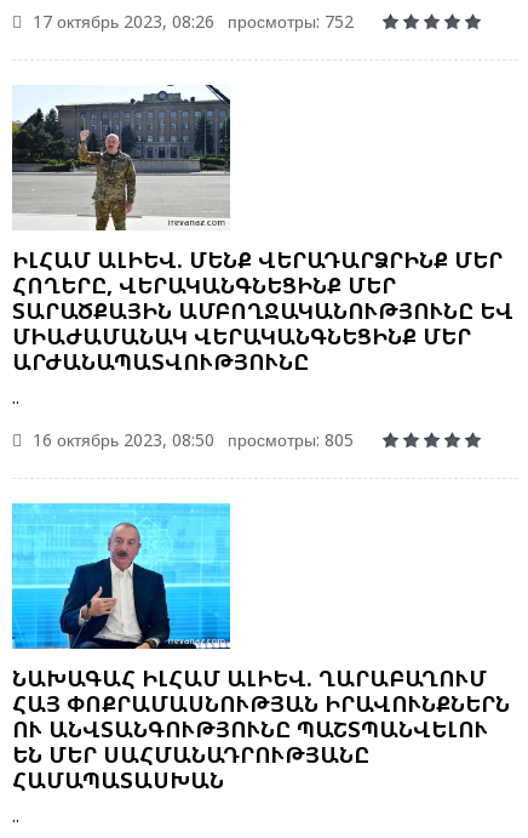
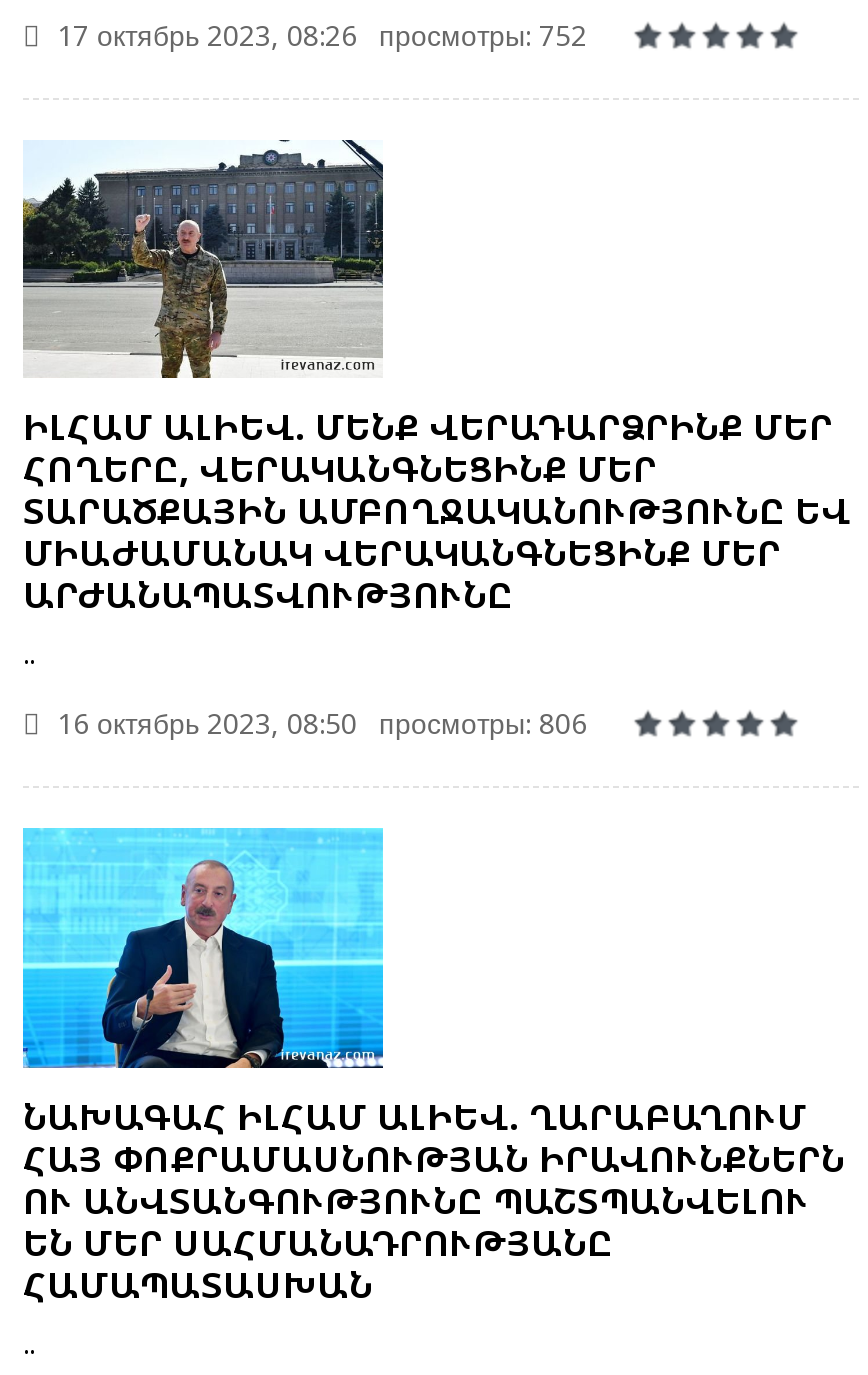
- 16 октябрь 2023, 08:50 просмотры: 805
+ 16 октябрь 2023, 08:50 просмотры: 806
